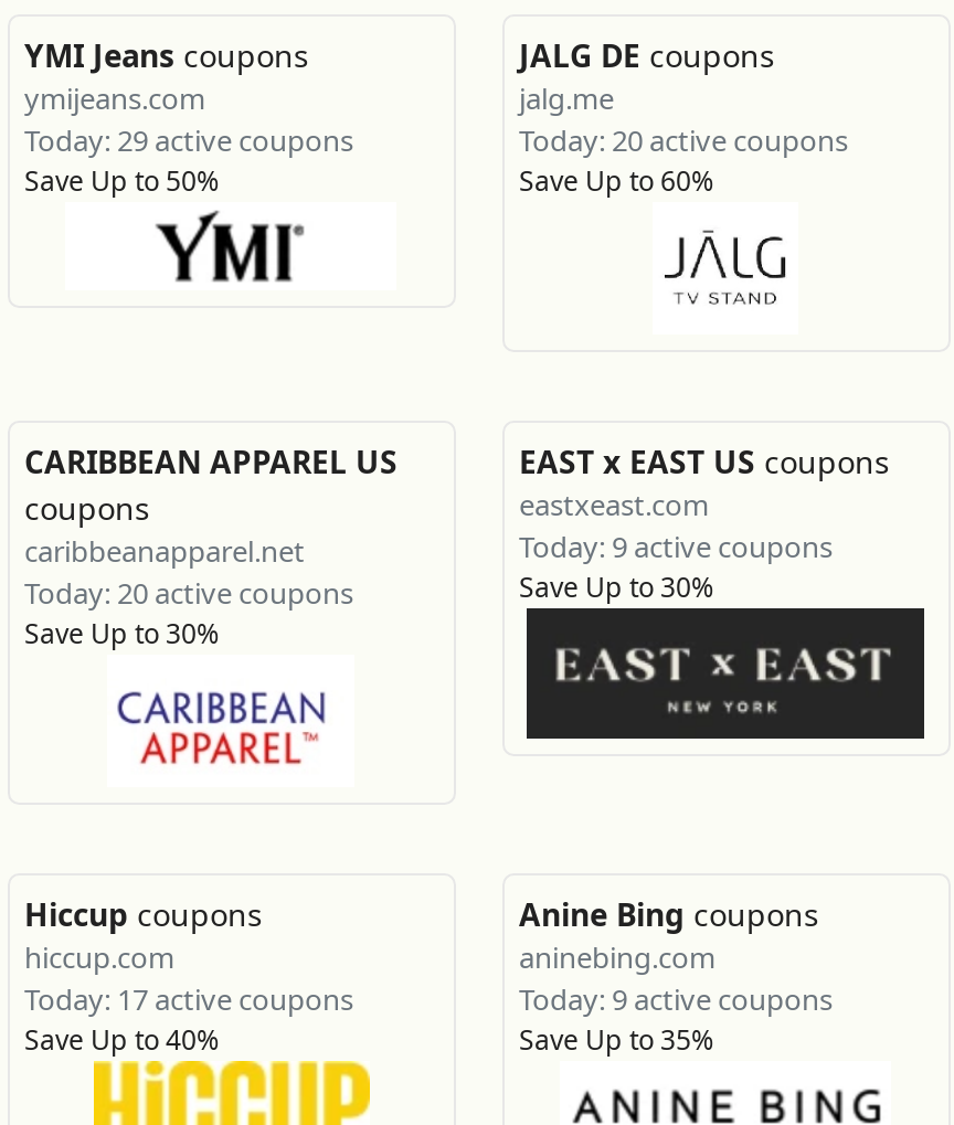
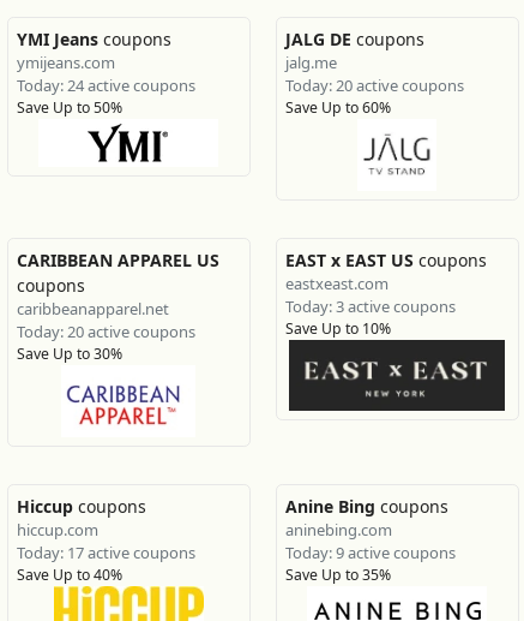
- Today: 29 active coupons
+ Today: 24 active coupons

- Today: 9 active coupons
+ Today: 3 active coupons

- Save Up to 30%
+ Save Up to 10%
